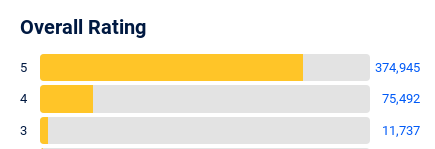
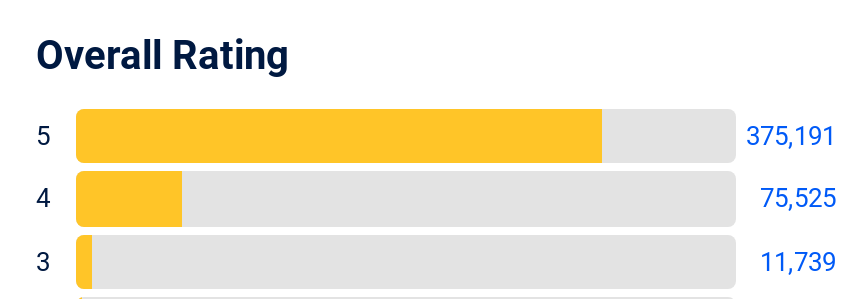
- 374,945
+ 375,191

- 75,492
+ 75,525

- 11,737
+ 11,739
